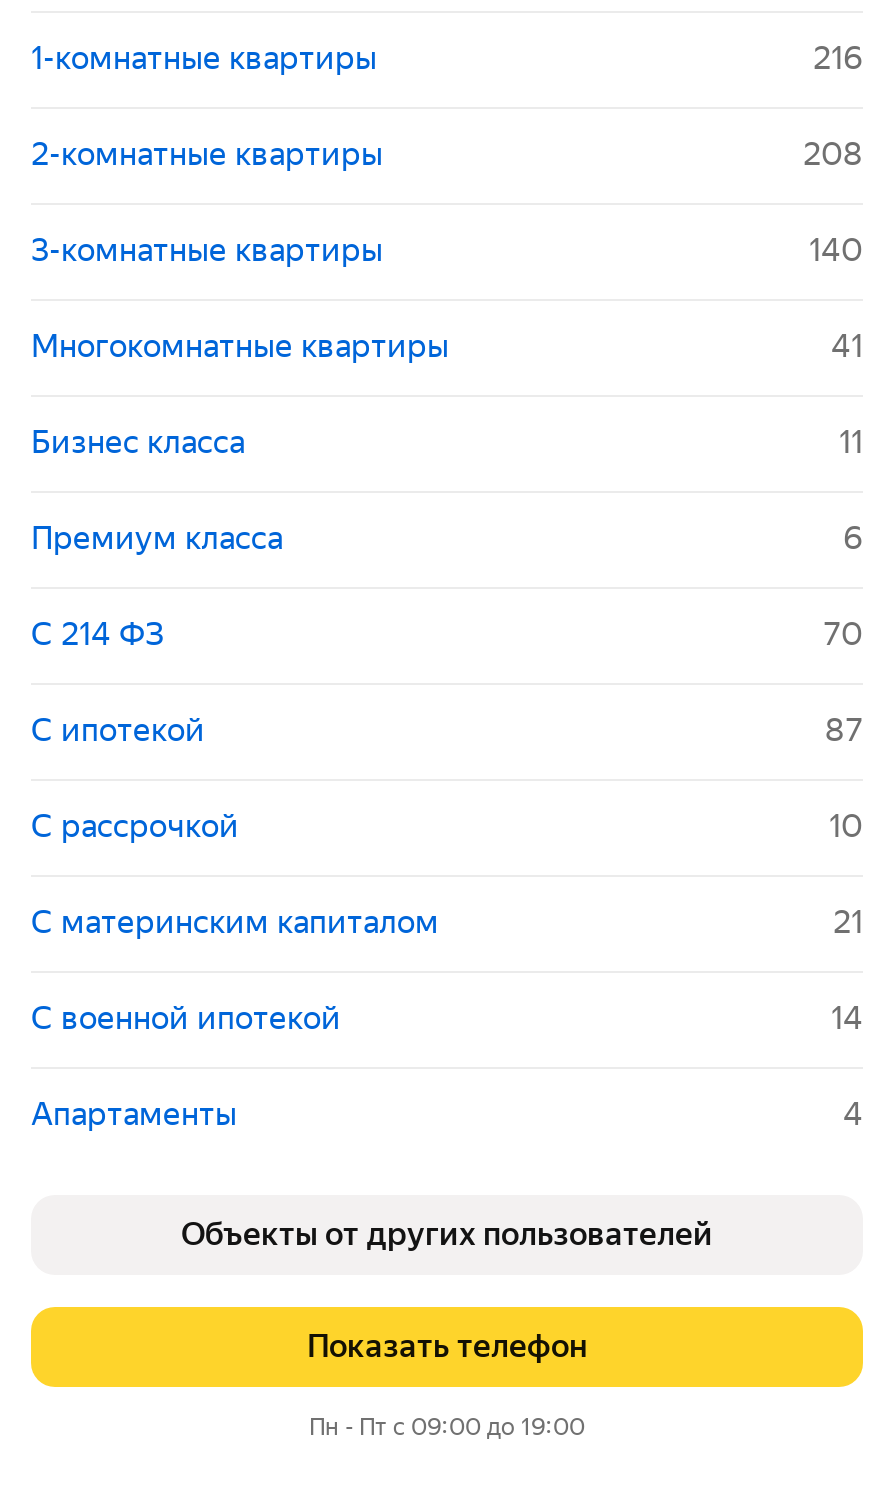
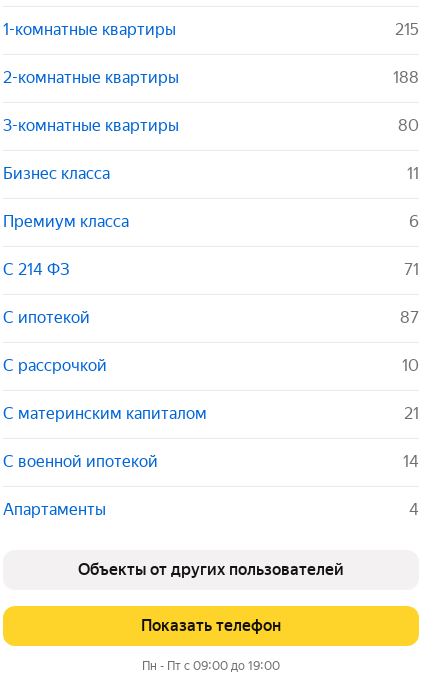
- 216
+ 215

- 208
+ 188

- 140
- Многокомнатные квартиры
- 41
+ 80

- 70
+ 71
